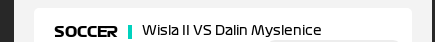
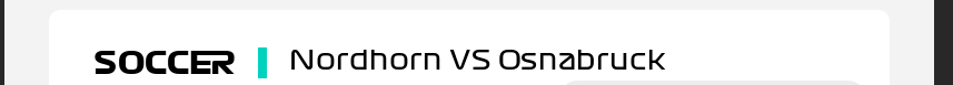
- Wisla II VS Dalin Myslenice
+ Nordhorn VS Osnabruck
